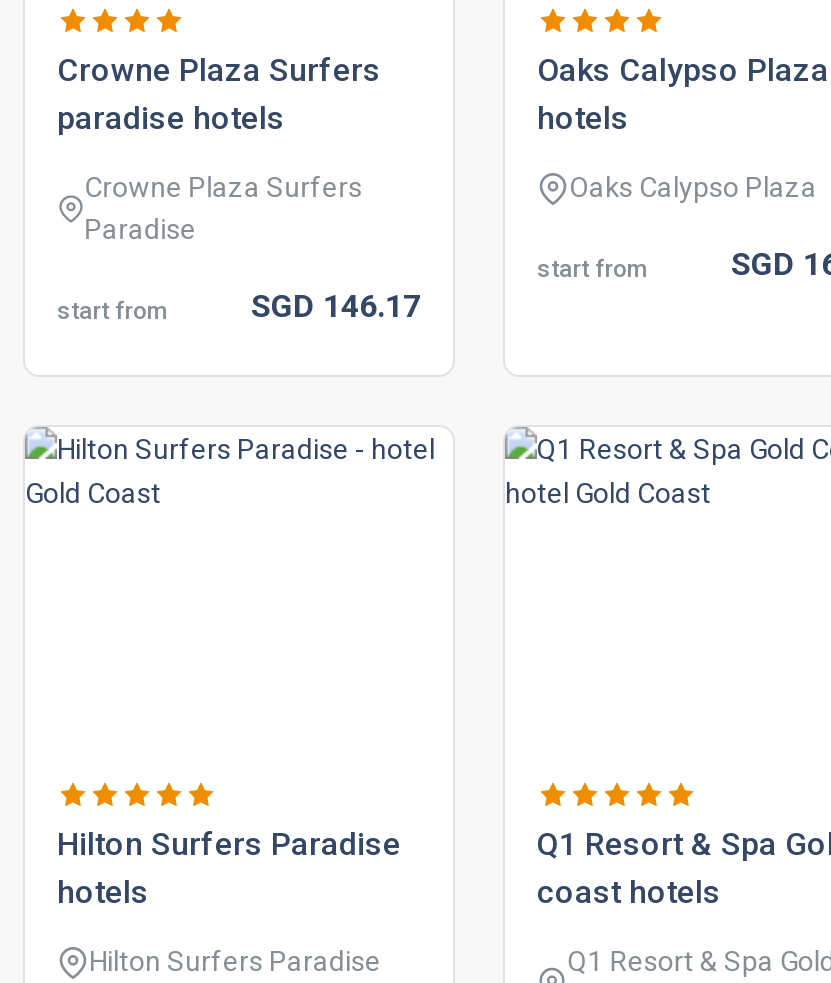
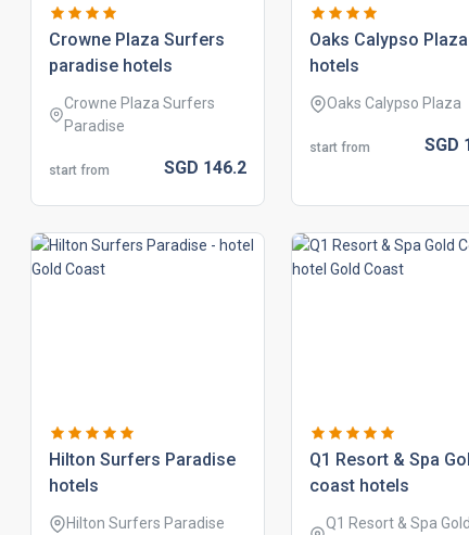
- SGD 146.17
+ SGD 146.2
